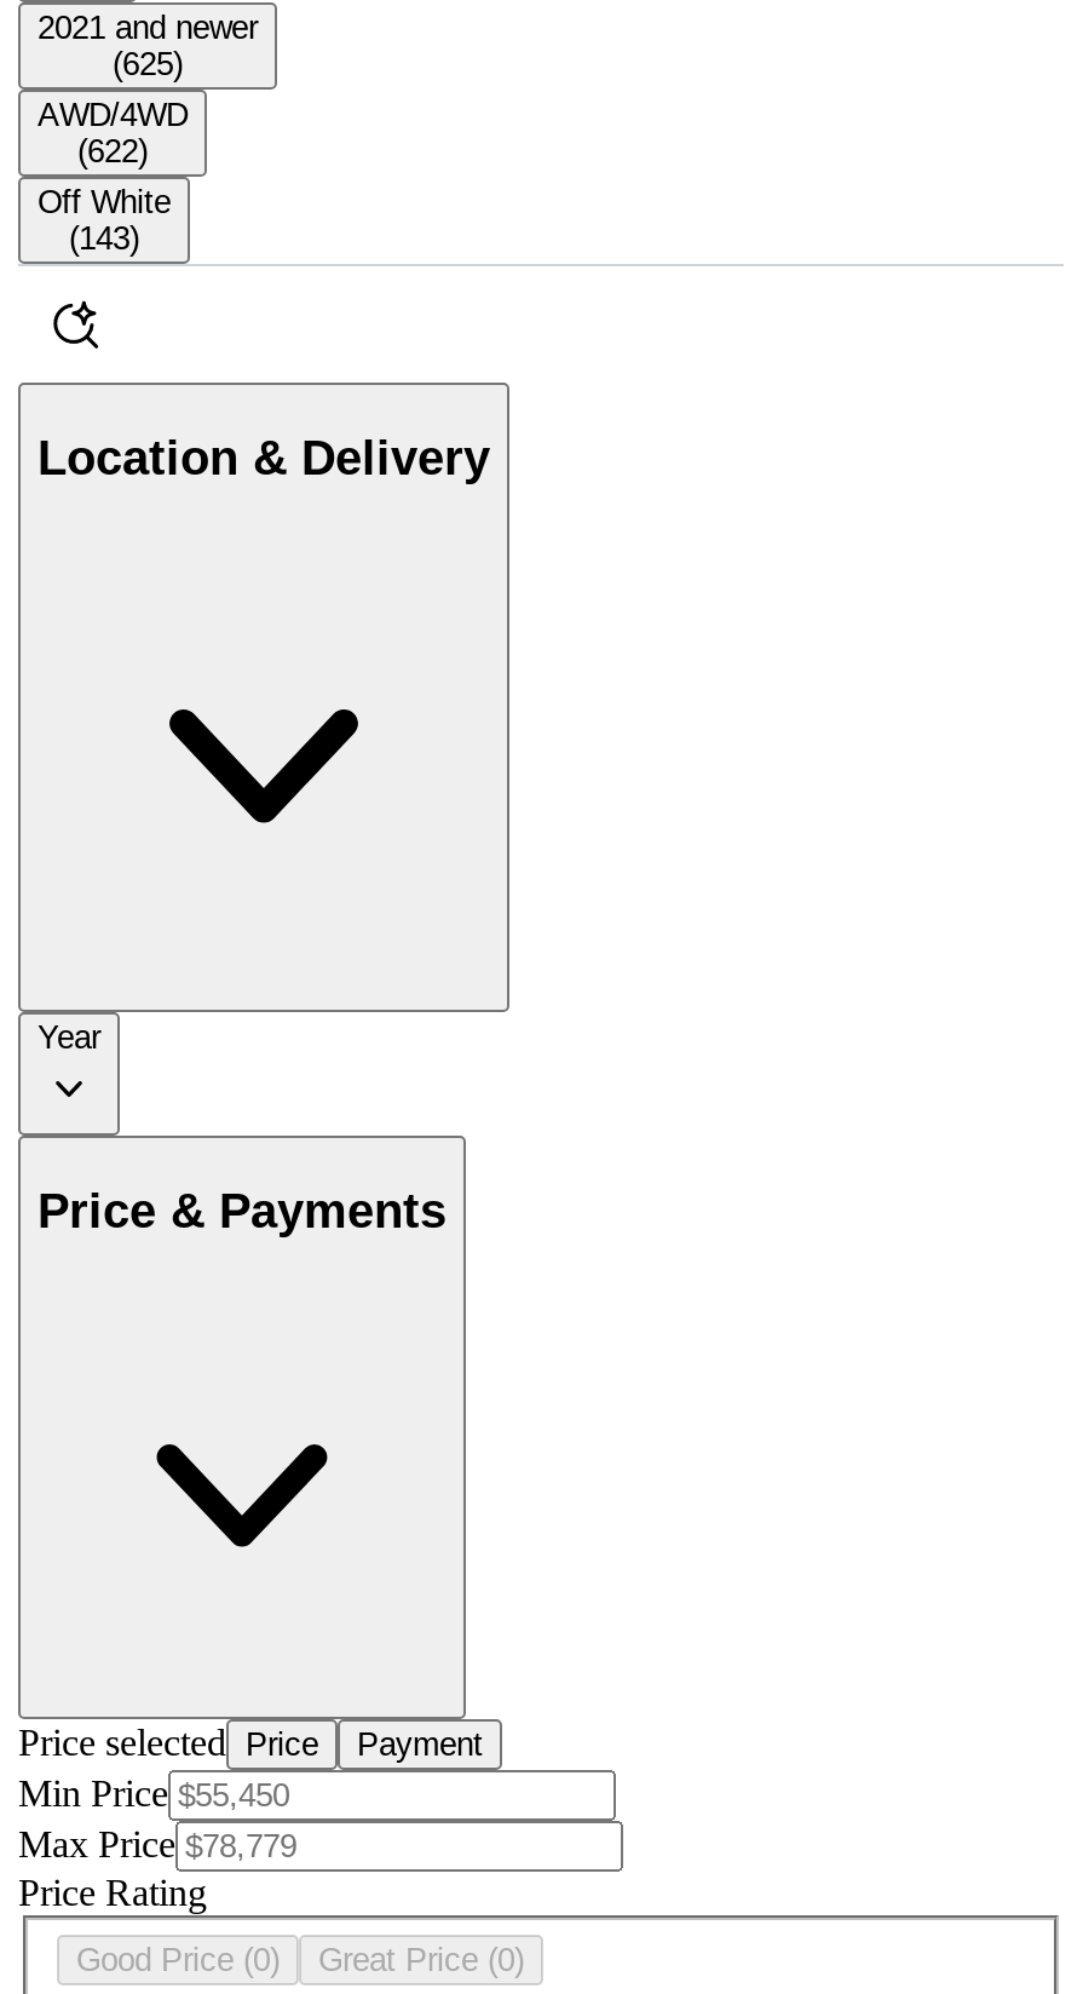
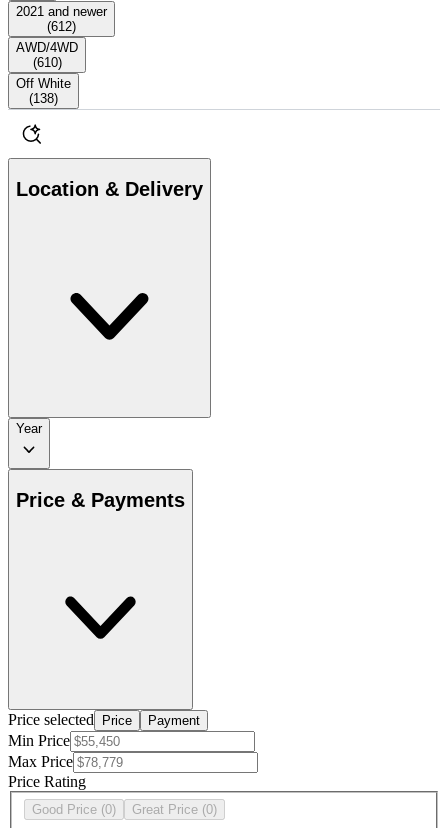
- (625)
+ (612)

- (622)
+ (610)

- (143)
+ (138)
